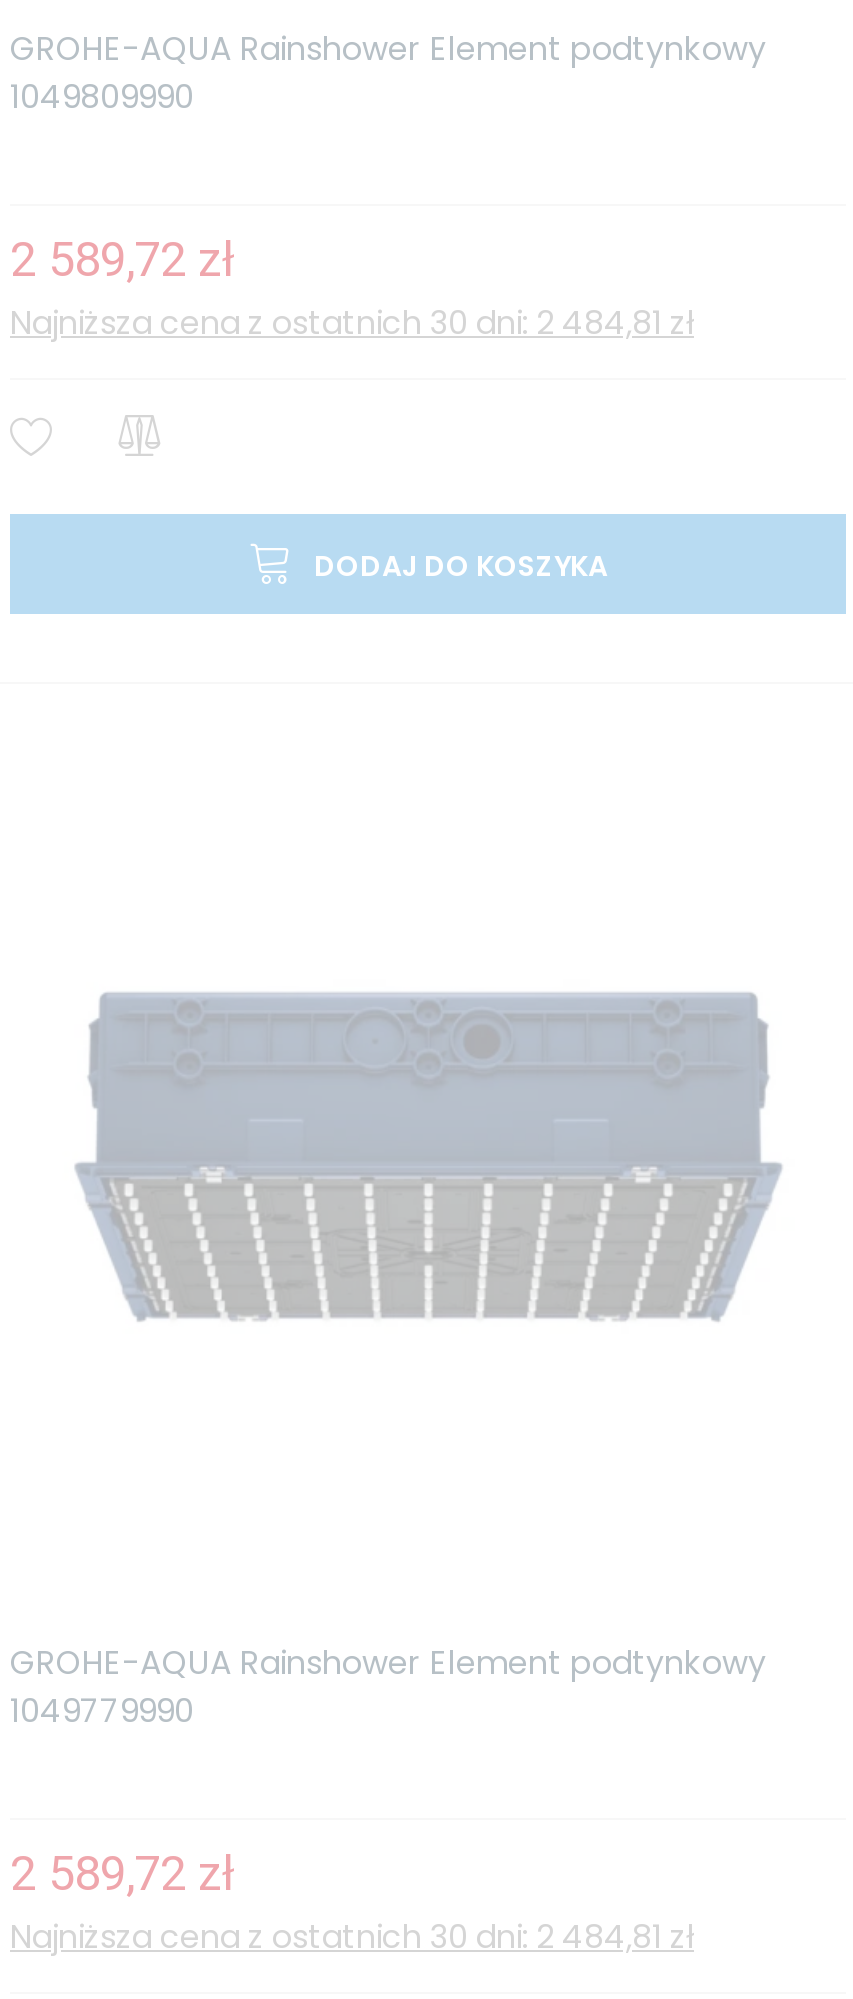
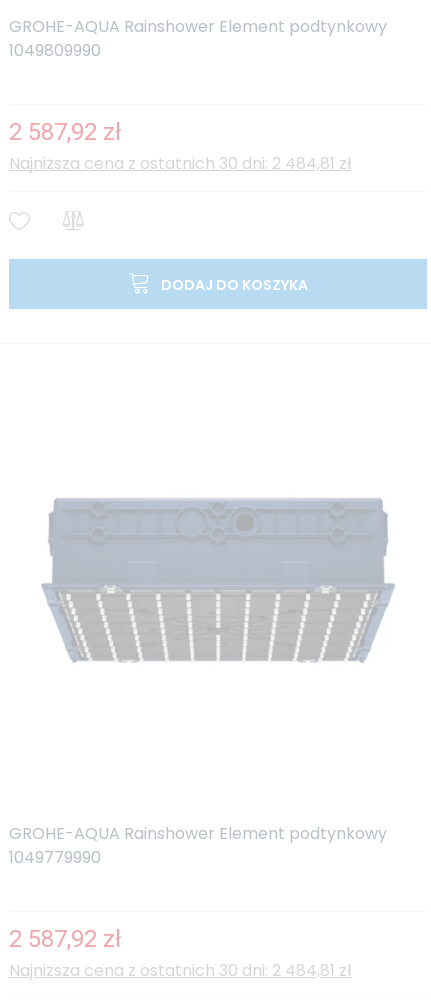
- 2 589,72 zł
+ 2 587,92 zł

- 2 589,72 zł
+ 2 587,92 zł
